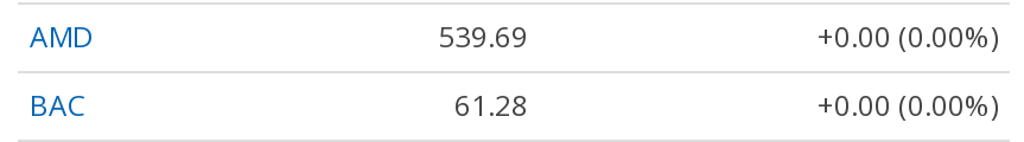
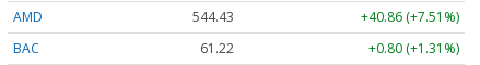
- 539.69
+ 544.43

- +0.00 (0.00%)
+ +40.86 (+7.51%)

- 61.28
+ 61.22

- +0.00 (0.00%)
+ +0.80 (+1.31%)
